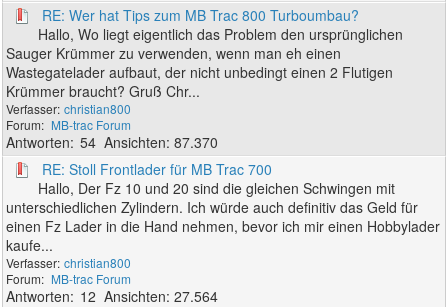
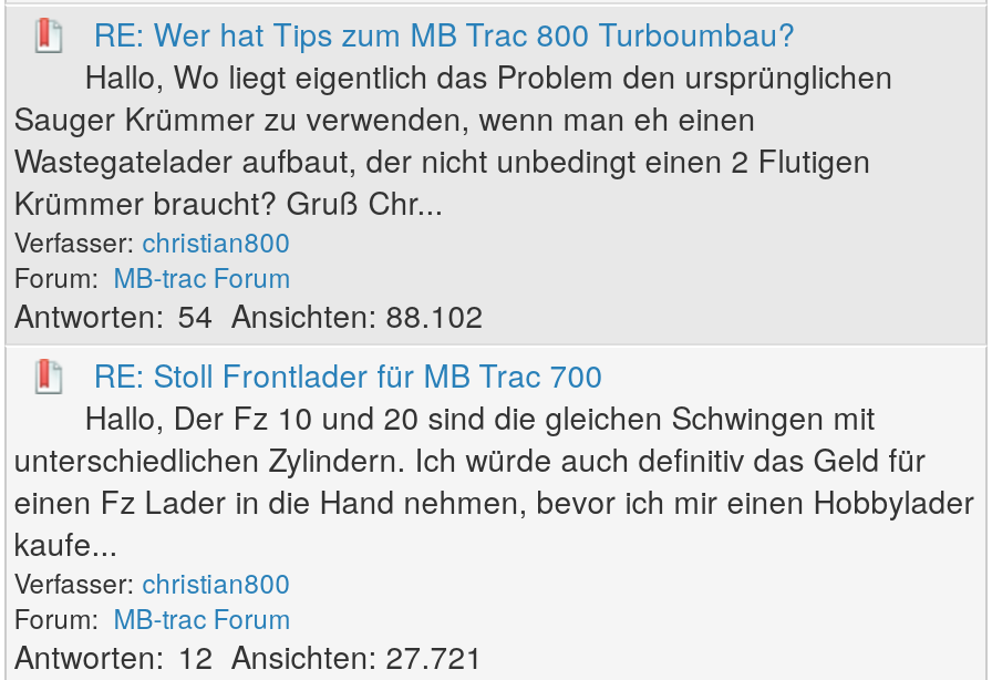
- 87.370
+ 88.102

- 27.564
+ 27.721
